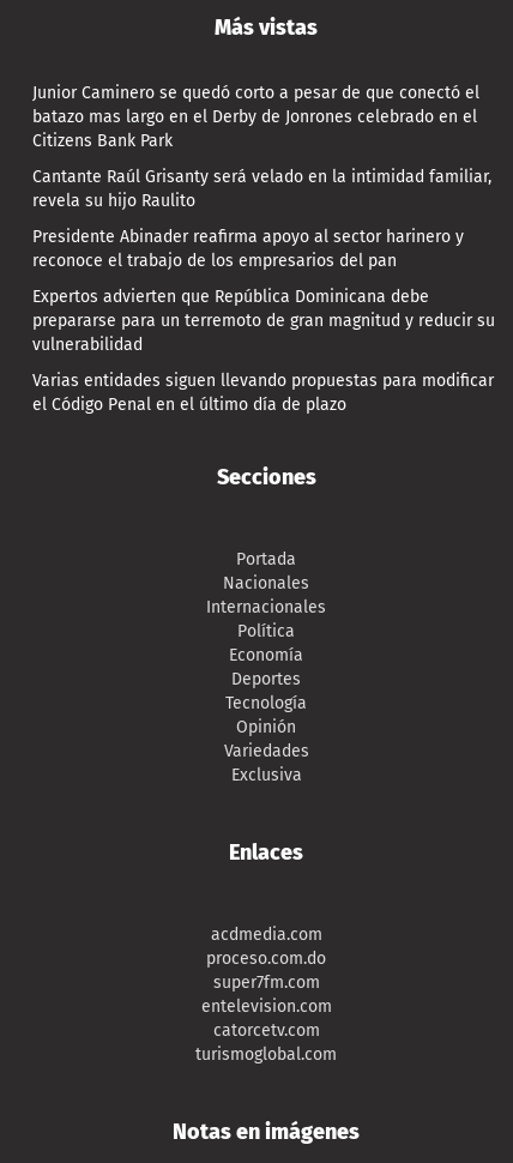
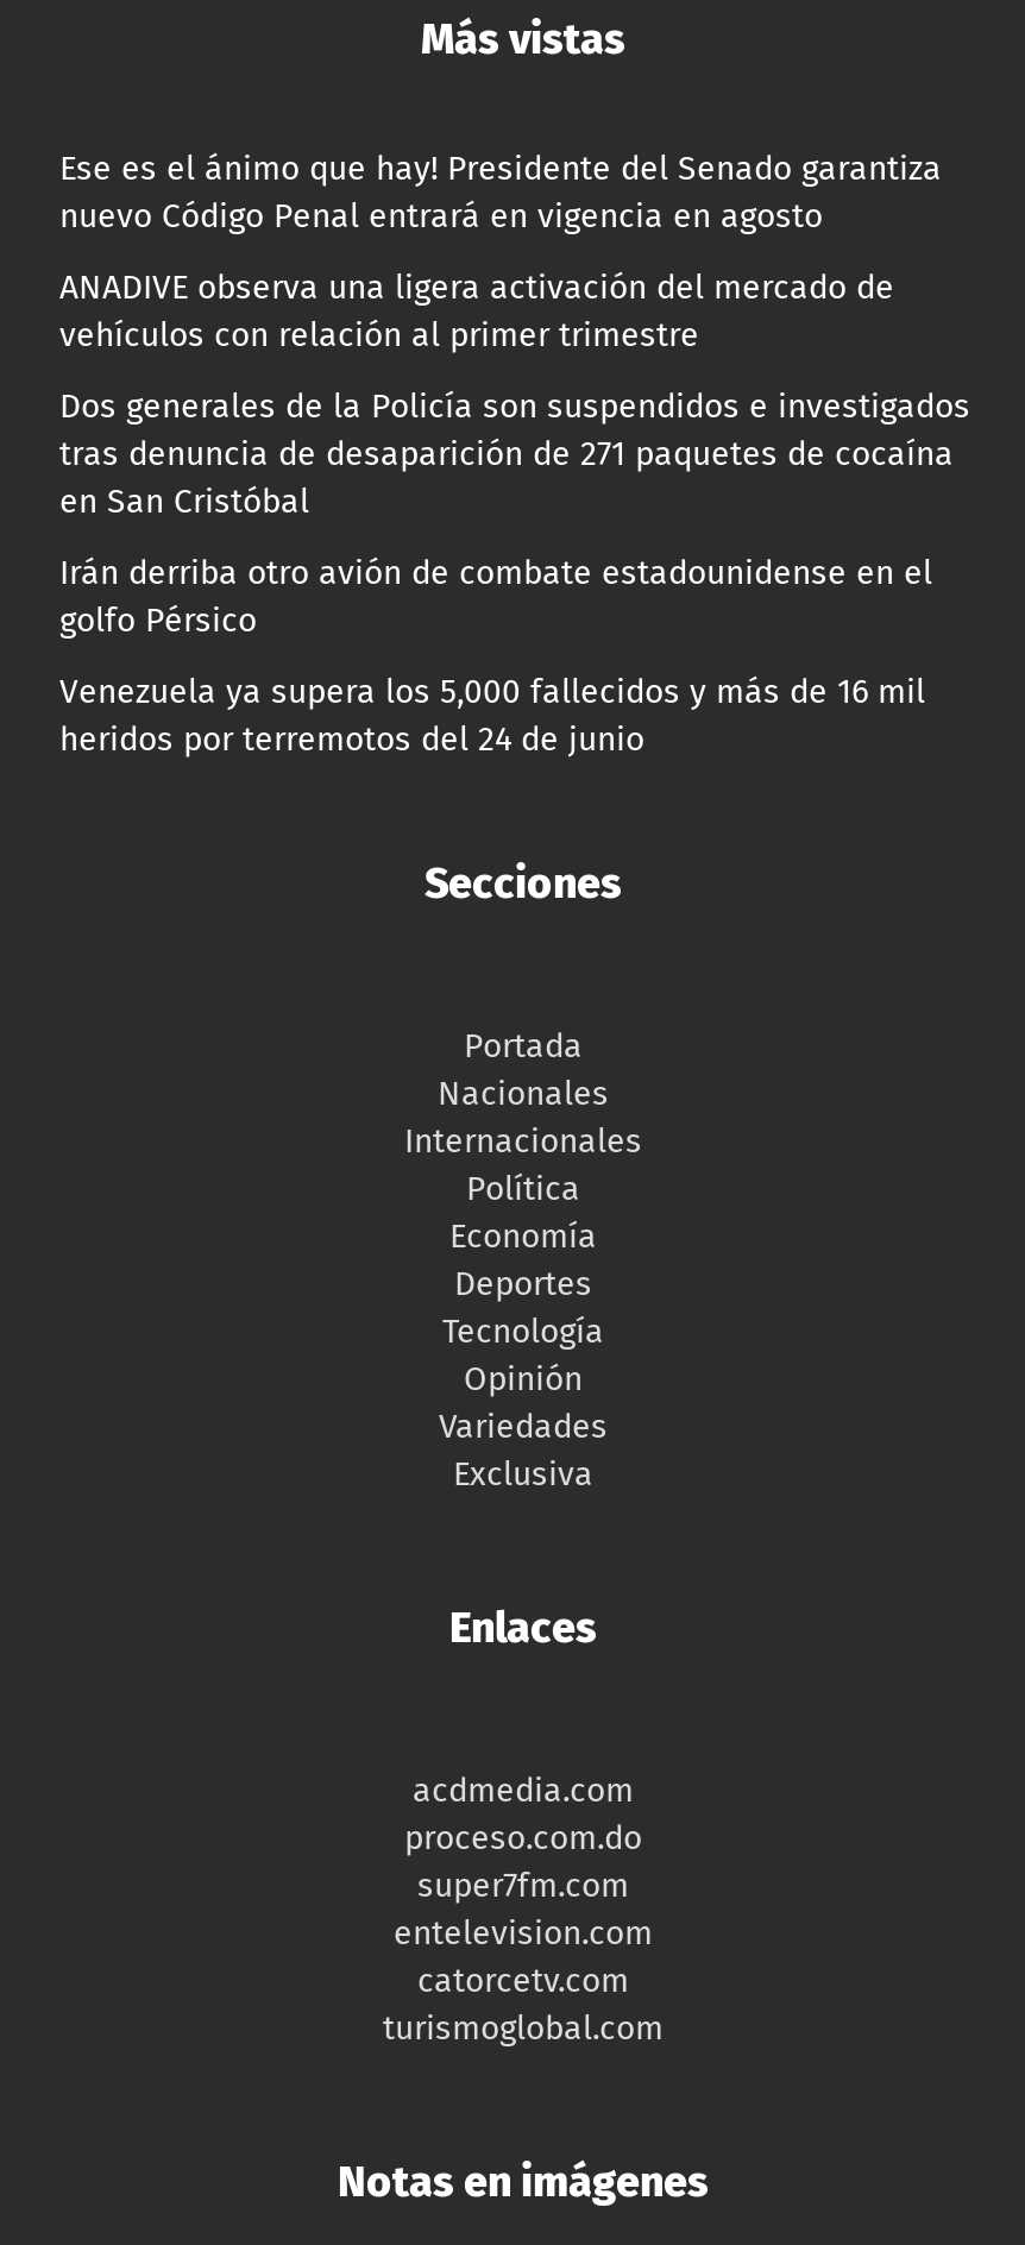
- Junior Caminero se quedó corto a pesar de que conectó el
- batazo mas largo en el Derby de Jonrones celebrado en el
- Citizens Bank Park
+ Ese es el ánimo que hay! Presidente del Senado garantiza
+ nuevo Código Penal entrará en vigencia en agosto

- Cantante Raúl Grisanty será velado en la intimidad familiar,
- revela su hijo Raulito
+ ANADIVE observa una ligera activación del mercado de
+ vehículos con relación al primer trimestre

- Presidente Abinader reafirma apoyo al sector harinero y
- reconoce el trabajo de los empresarios del pan
+ Dos generales de la Policía son suspendidos e investigados
+ tras denuncia de desaparición de 271 paquetes de cocaína
+ en San Cristóbal

- Expertos advierten que República Dominicana debe
- prepararse para un terremoto de gran magnitud y reducir su
- vulnerabilidad
+ Irán derriba otro avión de combate estadounidense en el
+ golfo Pérsico

- Varias entidades siguen llevando propuestas para modificar
- el Código Penal en el último día de plazo
+ Venezuela ya supera los 5,000 fallecidos y más de 16 mil
+ heridos por terremotos del 24 de junio
